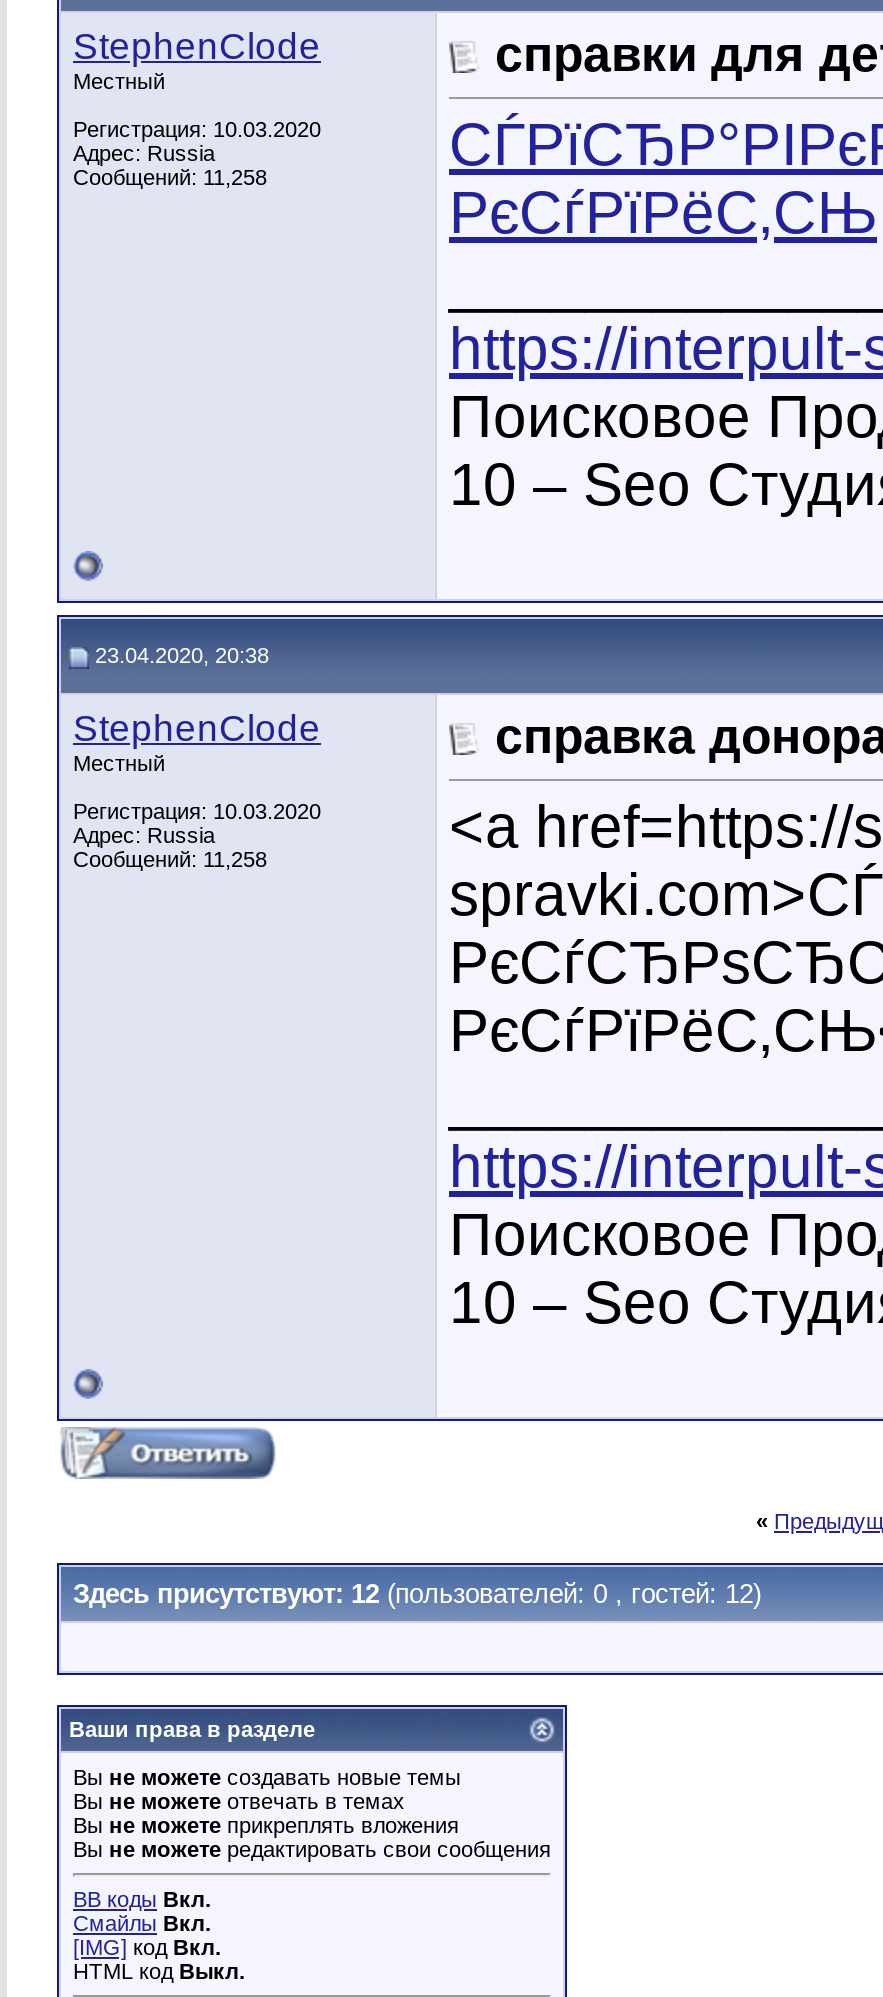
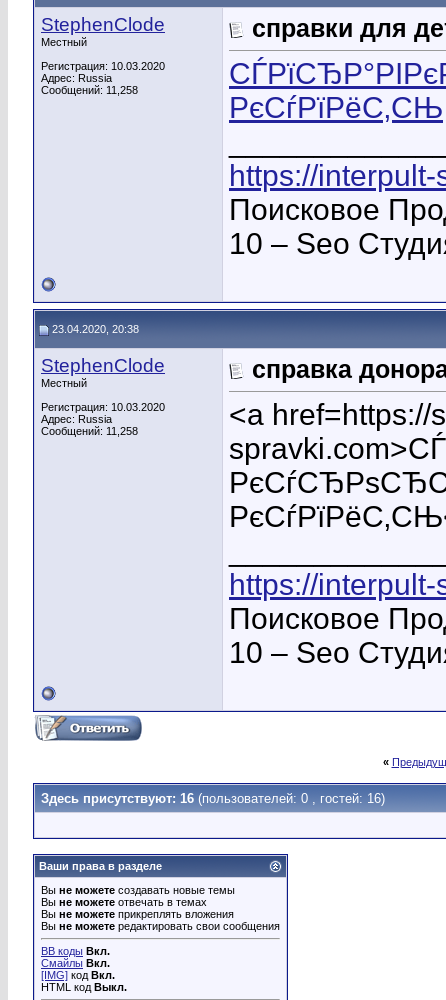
- Здесь присутствуют: 12 (пользователей: 0 , гостей: 12)
+ Здесь присутствуют: 16 (пользователей: 0 , гостей: 16)
